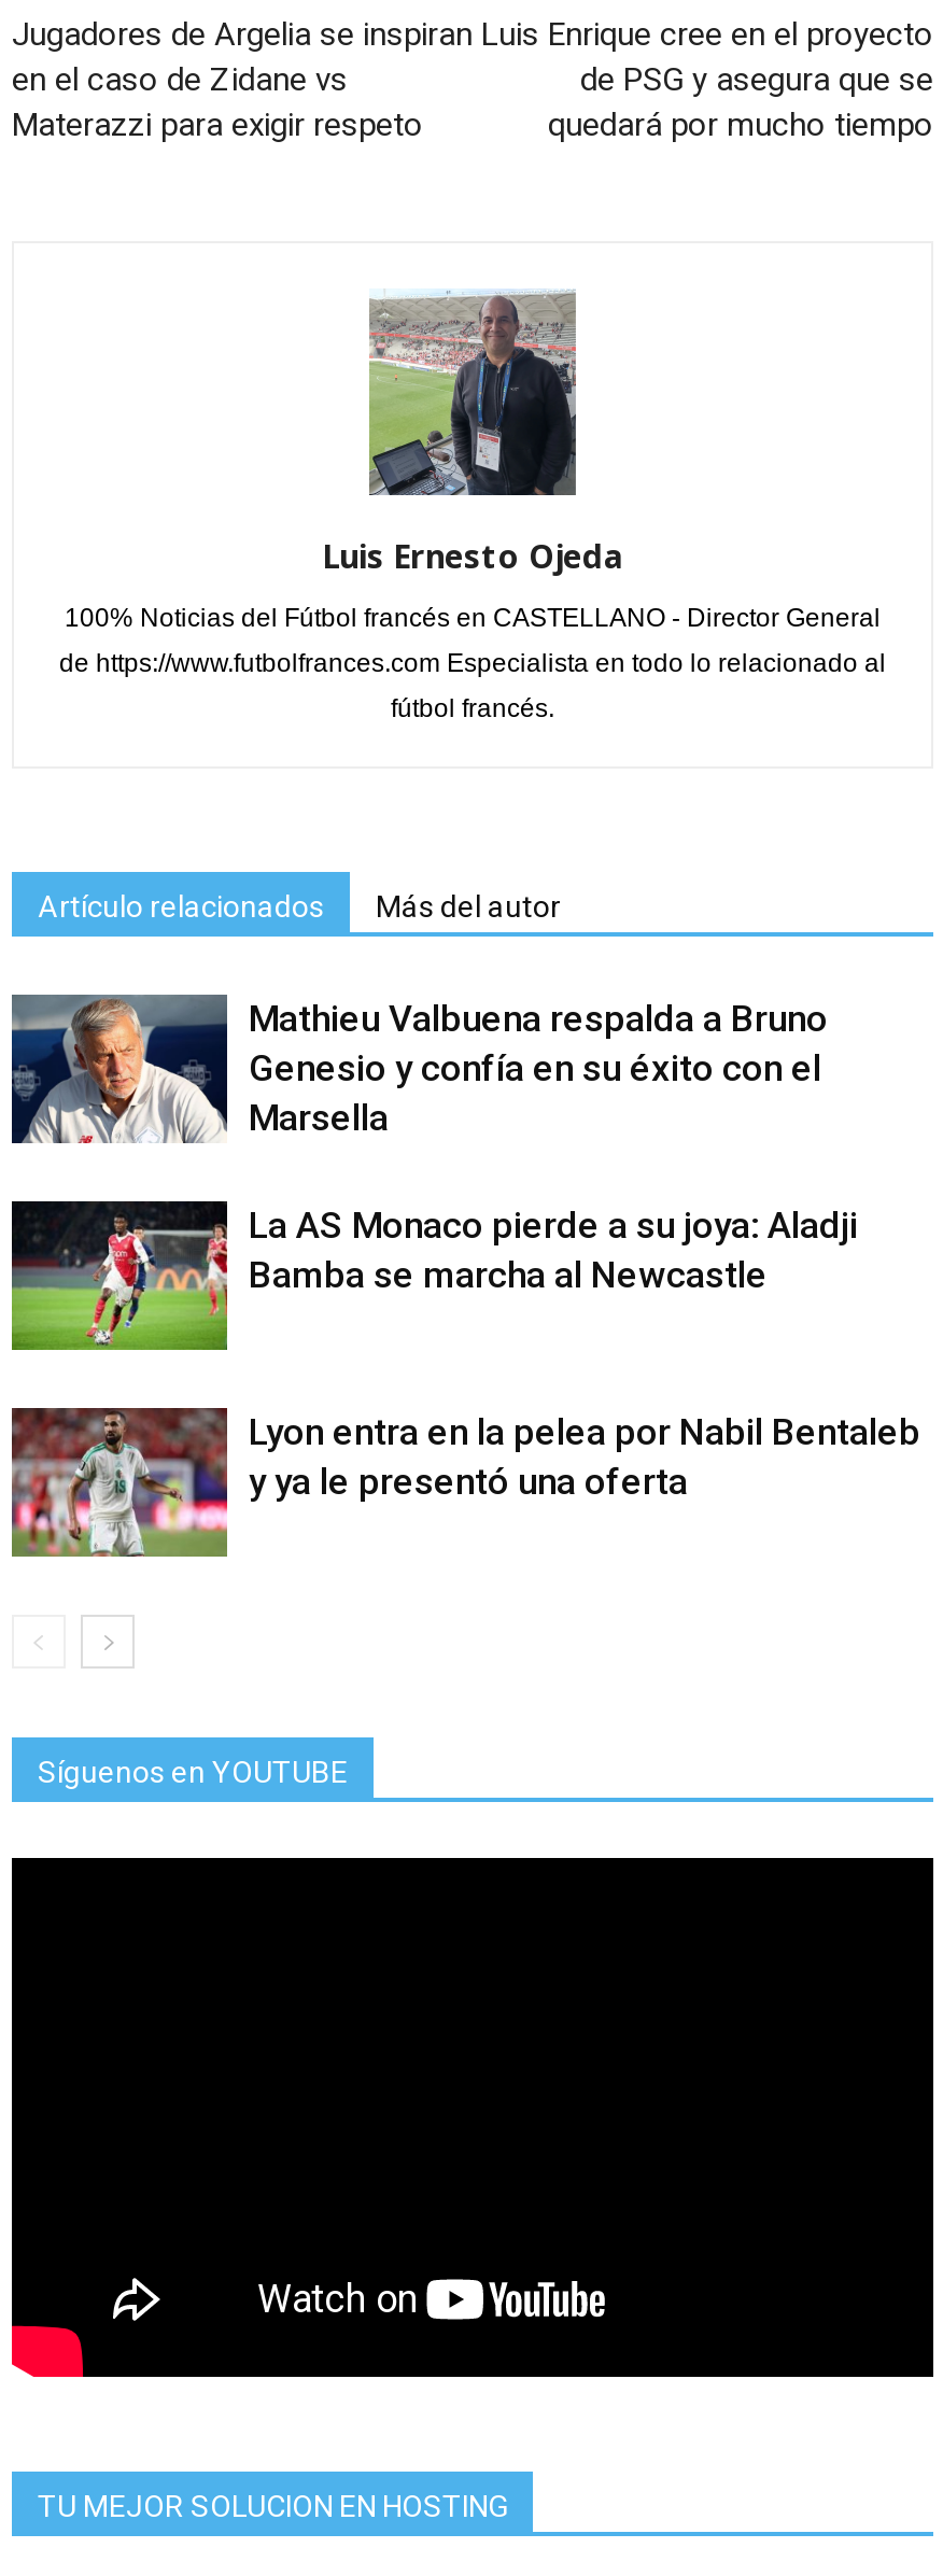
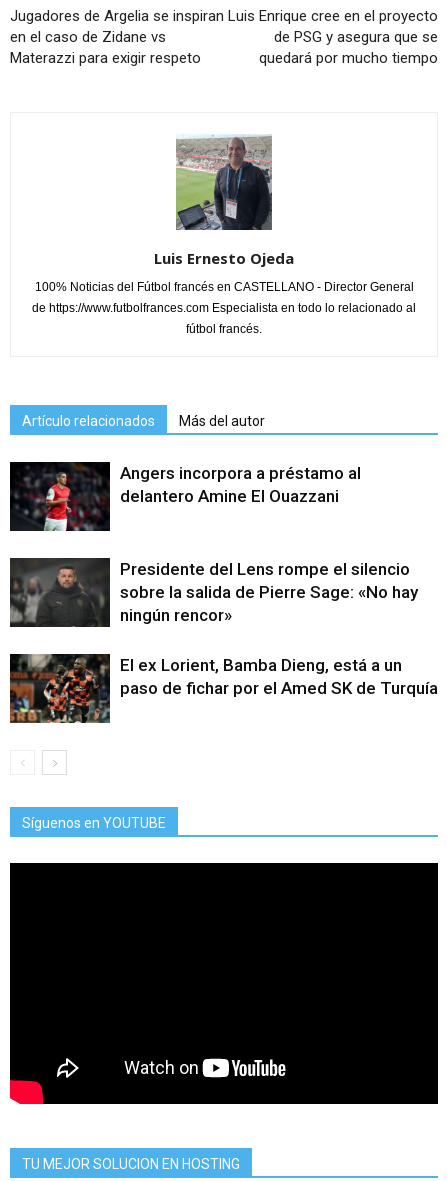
- [image]
- Mathieu Valbuena respalda a Bruno
- Genesio y confía en su éxito con el
- Marsella
+ [image]
+ Angers incorpora a préstamo al
+ delantero Amine El Ouazzani

- [image]
- La AS Monaco pierde a su joya: Aladji
- Bamba se marcha al Newcastle
+ [image]
+ Presidente del Lens rompe el silencio
+ sobre la salida de Pierre Sage: «No hay
+ ningún rencor»

- [image]
- Lyon entra en la pelea por Nabil Bentaleb
- y ya le presentó una oferta
+ [image]
+ El ex Lorient, Bamba Dieng, está a un
+ paso de fichar por el Amed SK de Turquía
